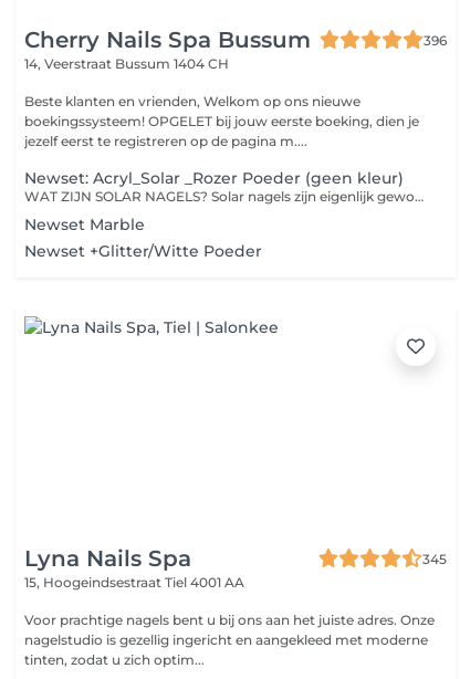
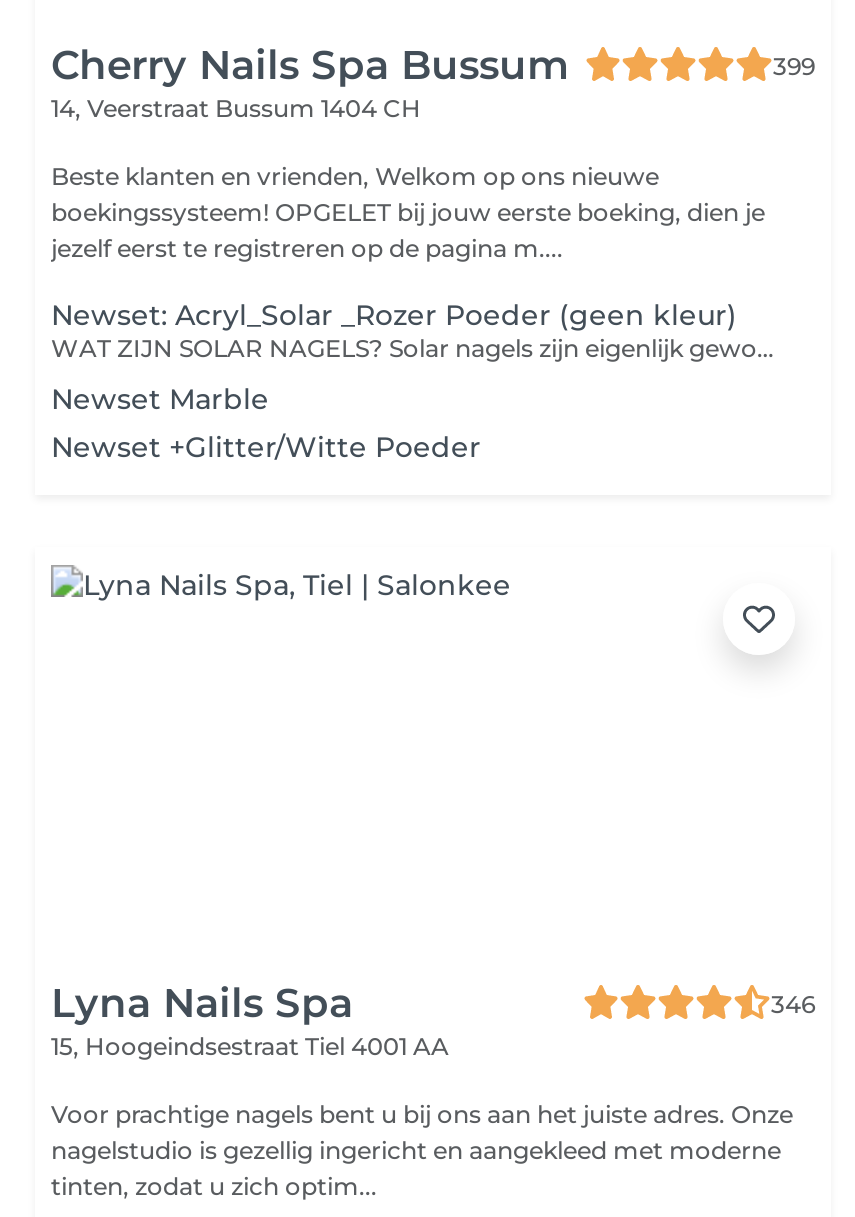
- 396
+ 399

- 345
+ 346
